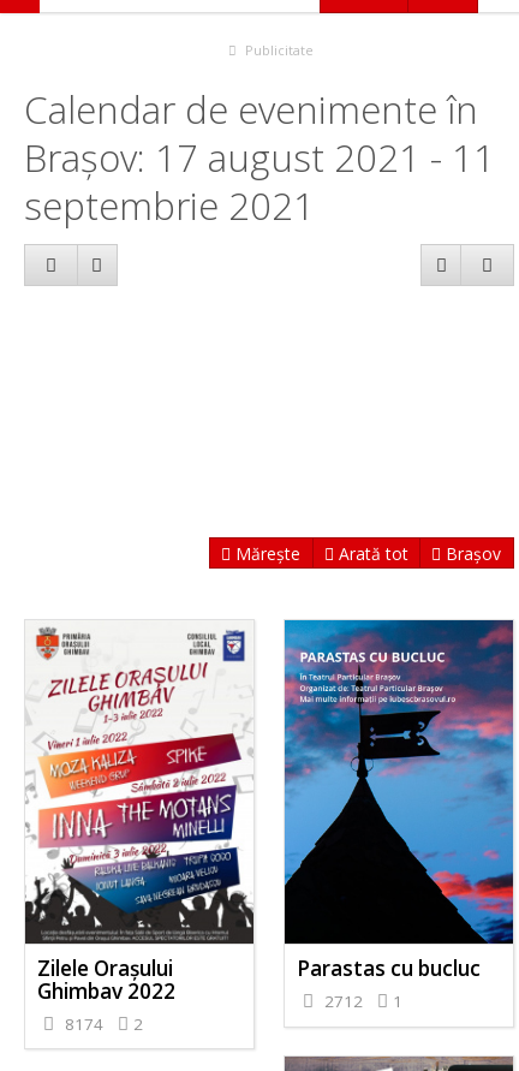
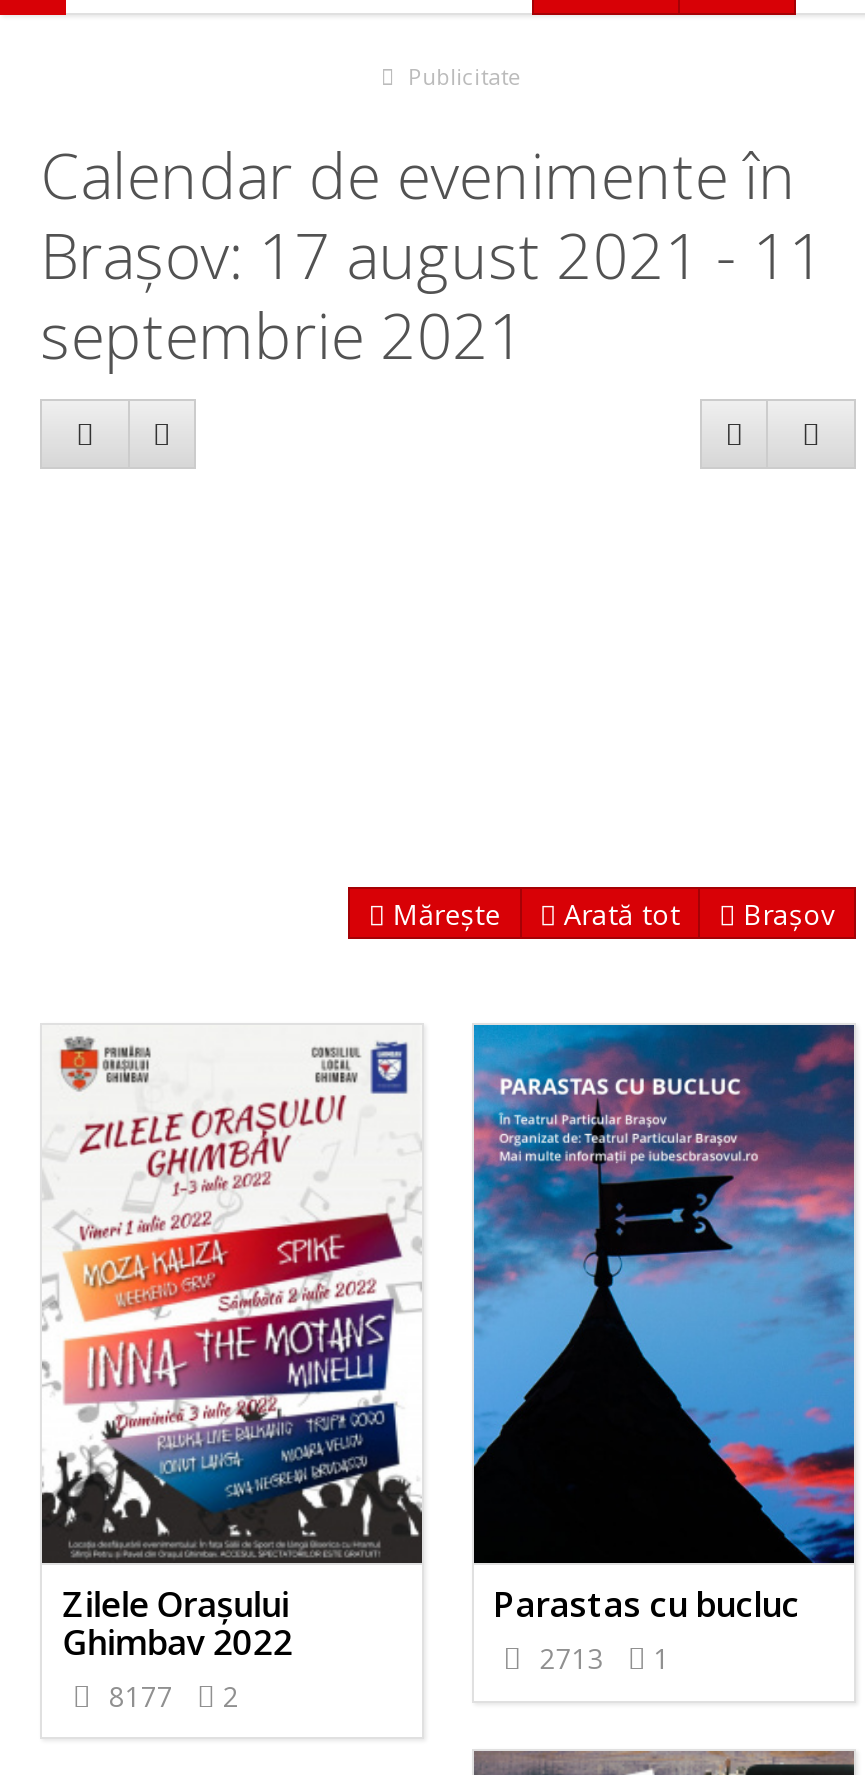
- 2712 1
+ 2713 1

- 8174 2
+ 8177 2
